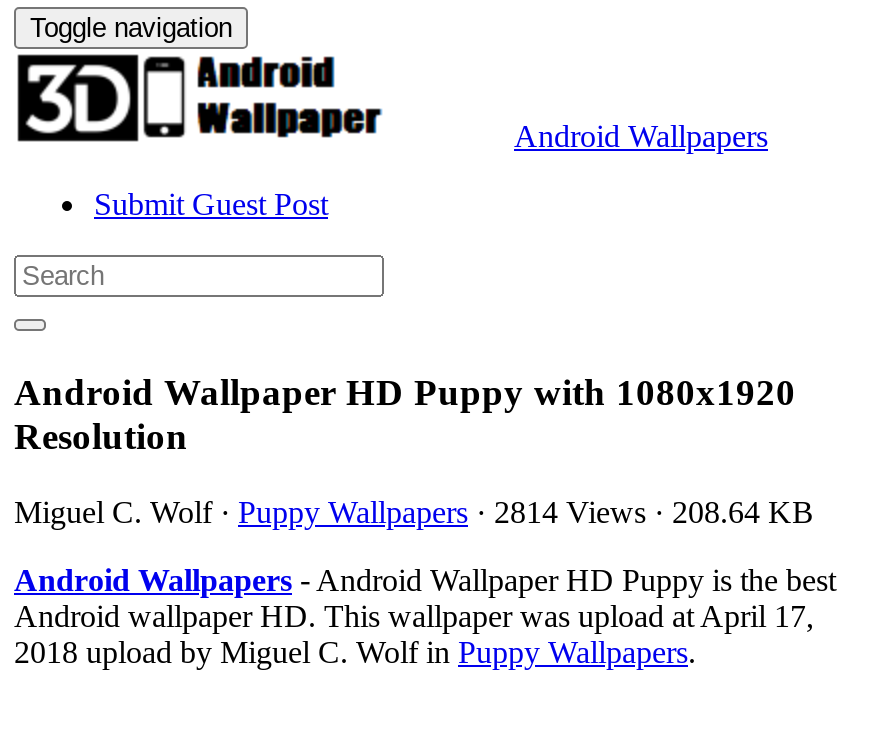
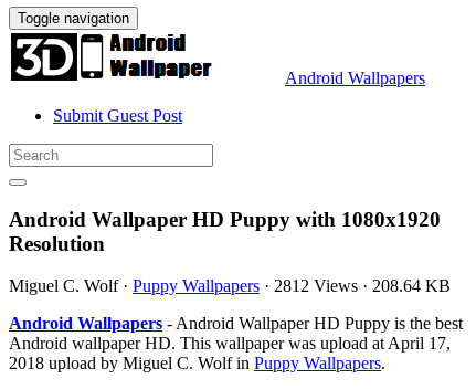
- Miguel C. Wolf · Puppy Wallpapers · 2814 Views · 208.64 KB
+ Miguel C. Wolf · Puppy Wallpapers · 2812 Views · 208.64 KB
